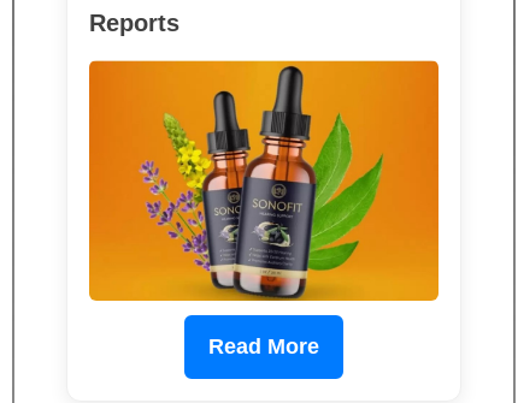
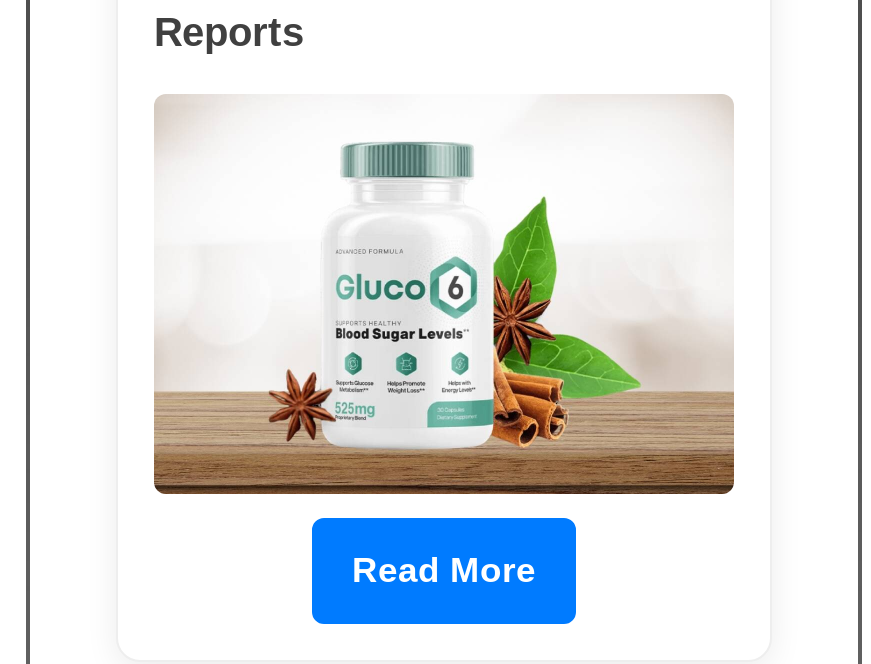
- [image]
+ [image]
